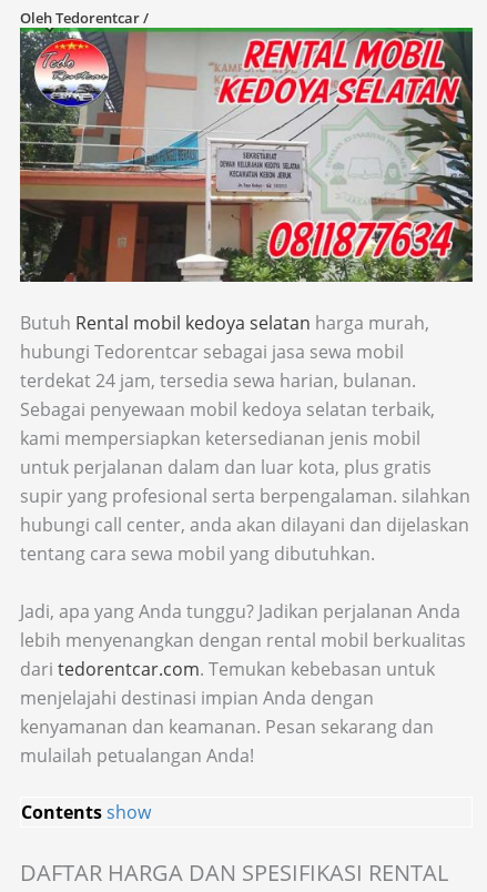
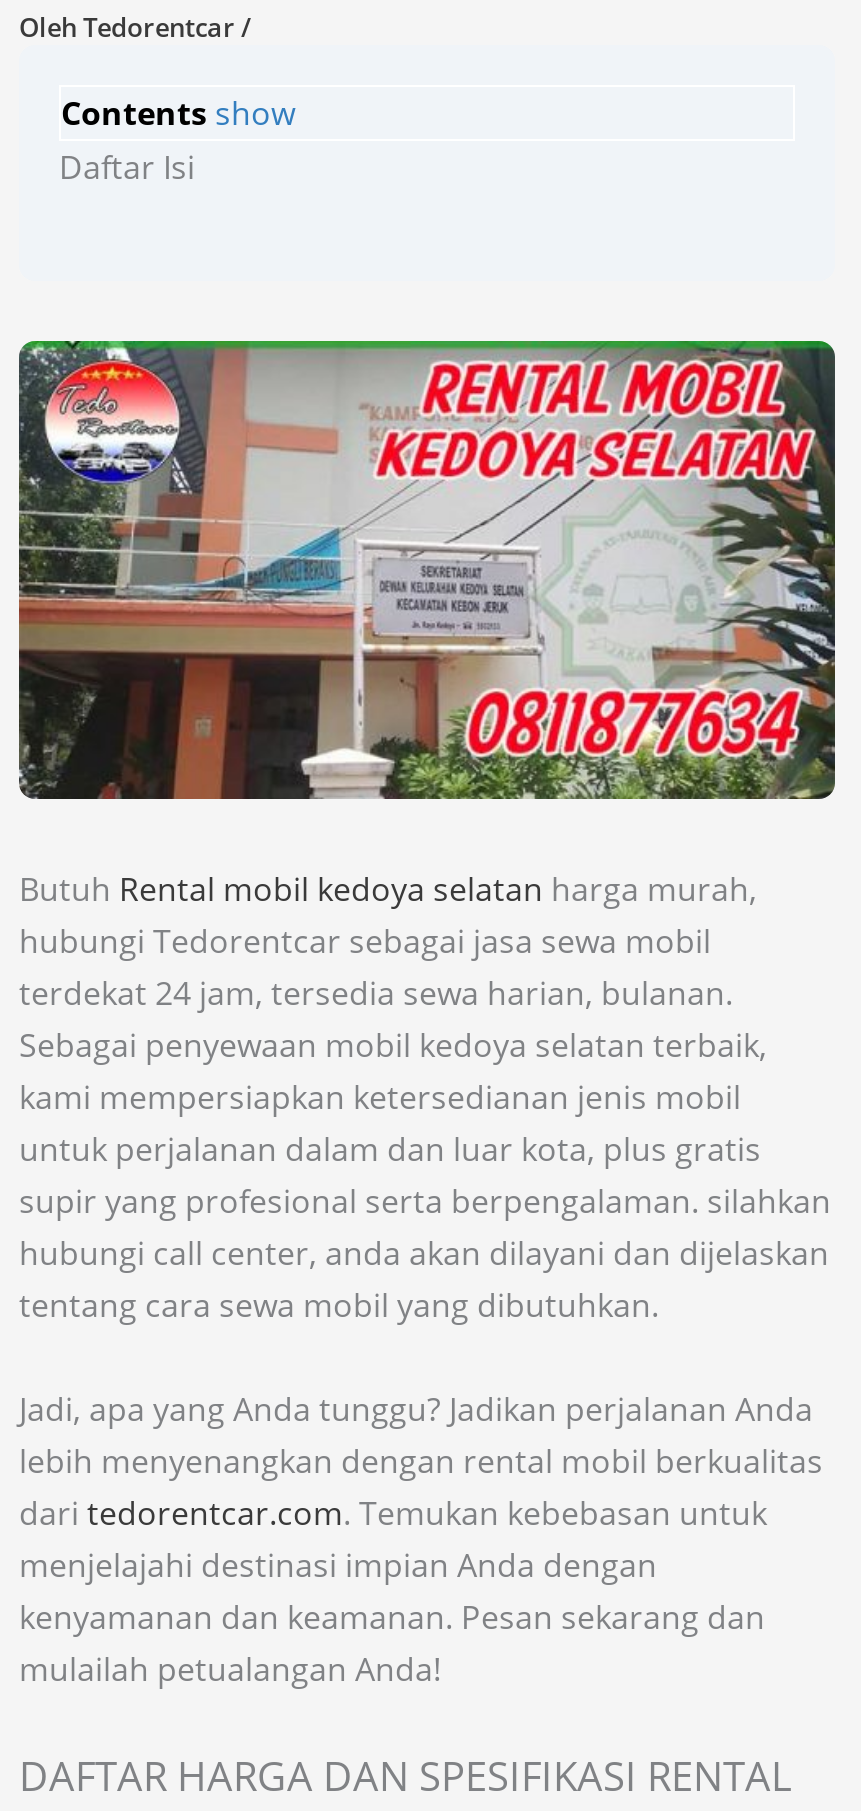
moved down: [image] | Butuh Rental mobil kedoya selatan harga murah, | hubungi Tedorentcar sebagai jasa sewa mobil | ... | kenyamanan dan keamanan. Pesan sekarang dan | mulailah petualangan Anda!

+ Daftar Isi

moved up: Contents show
